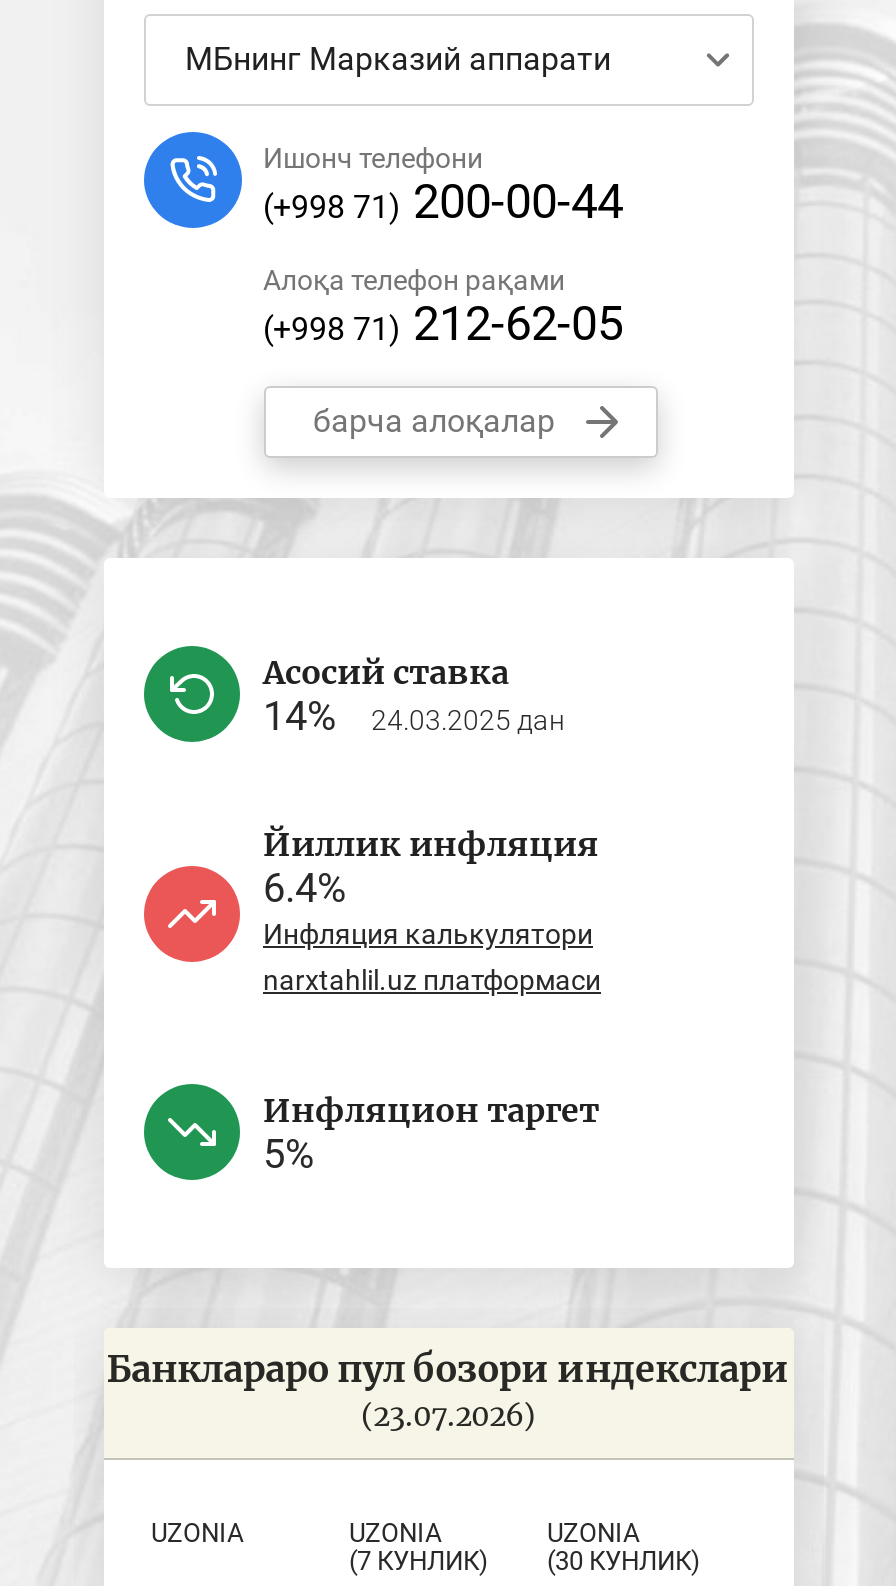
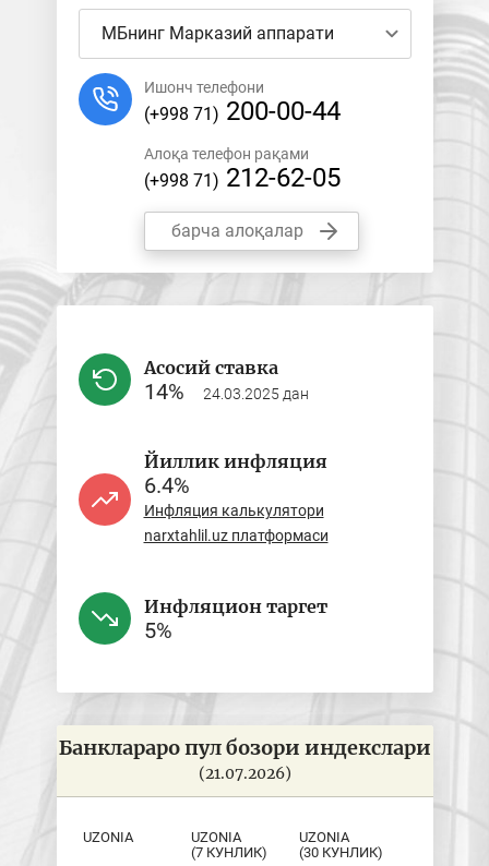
- (23.07.2026)
+ (21.07.2026)
